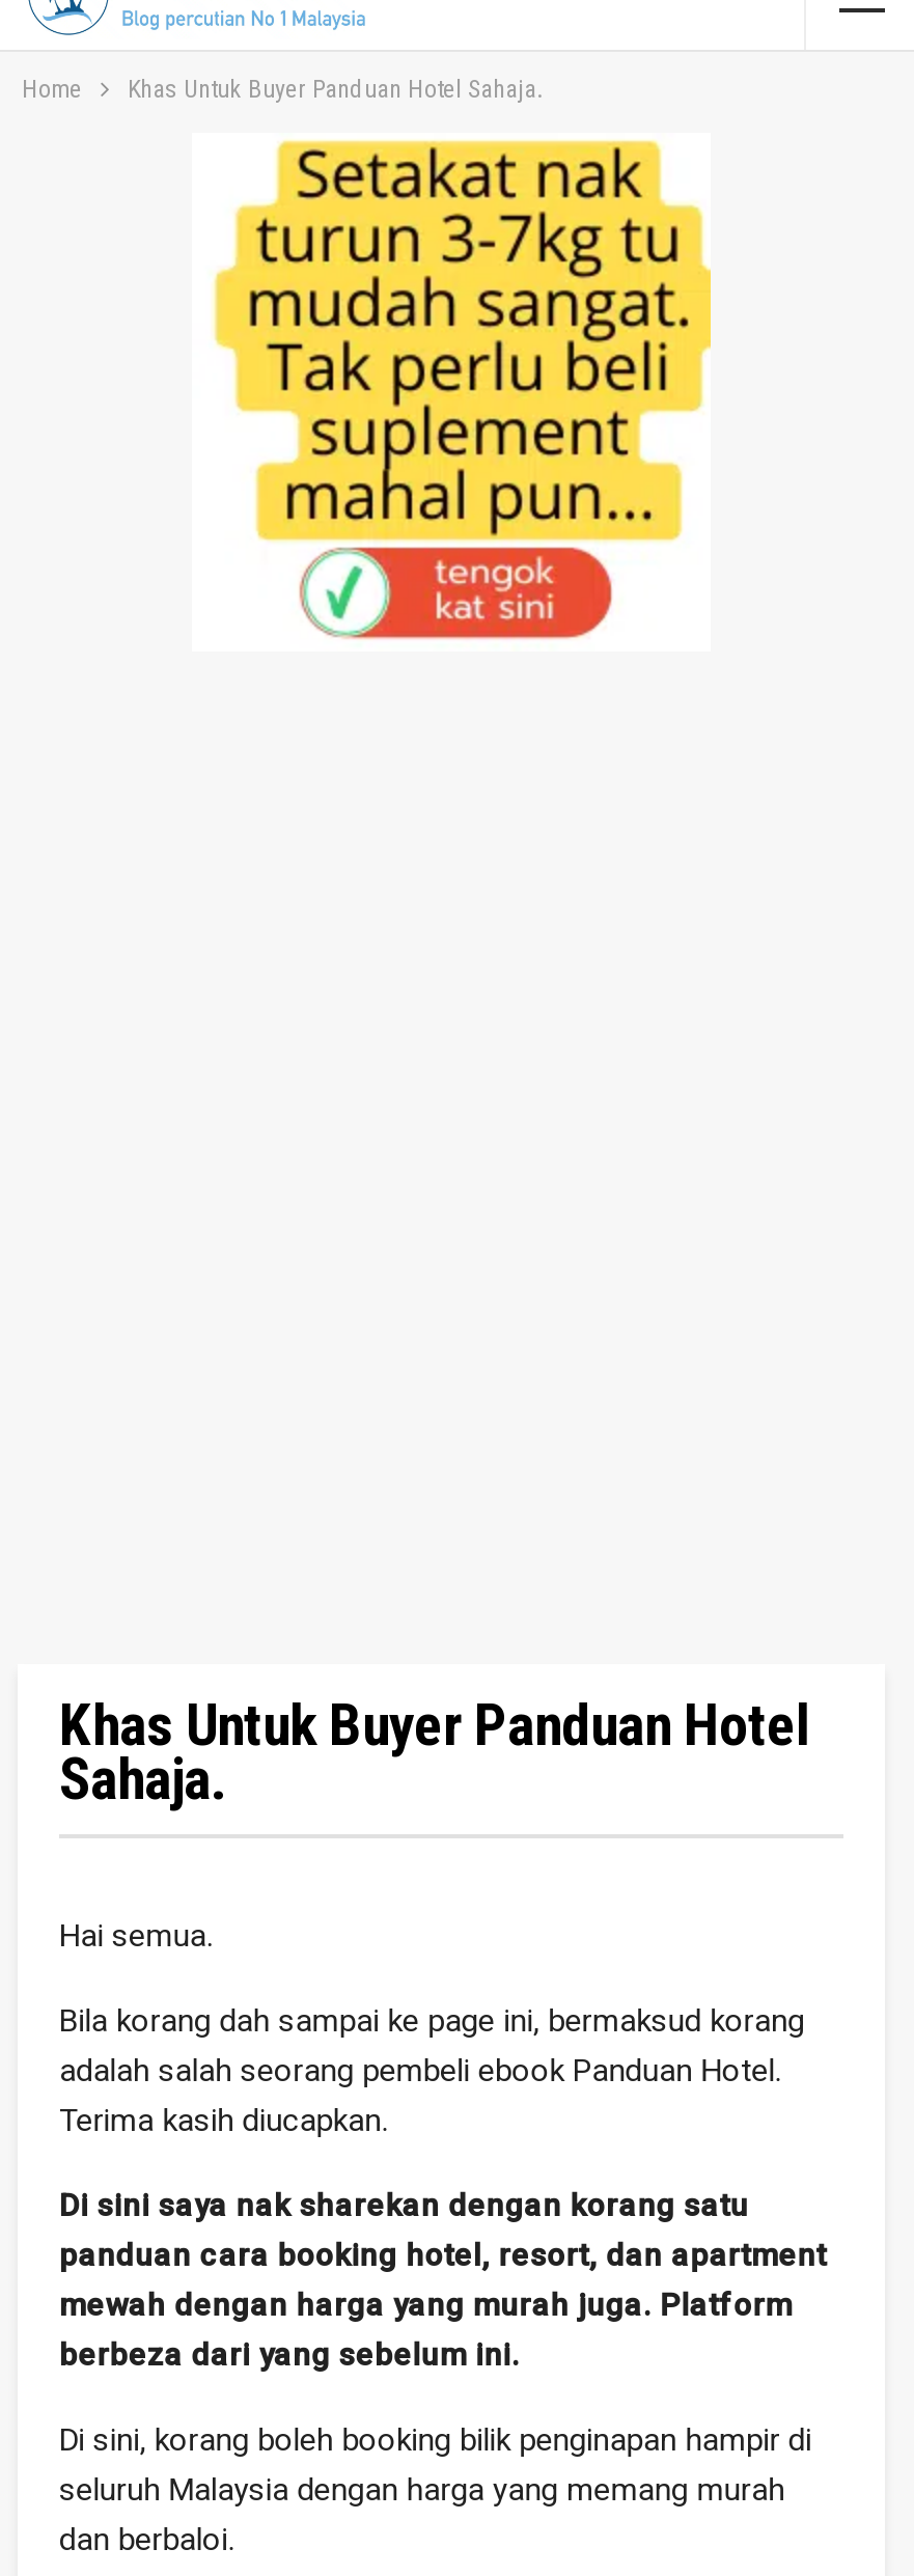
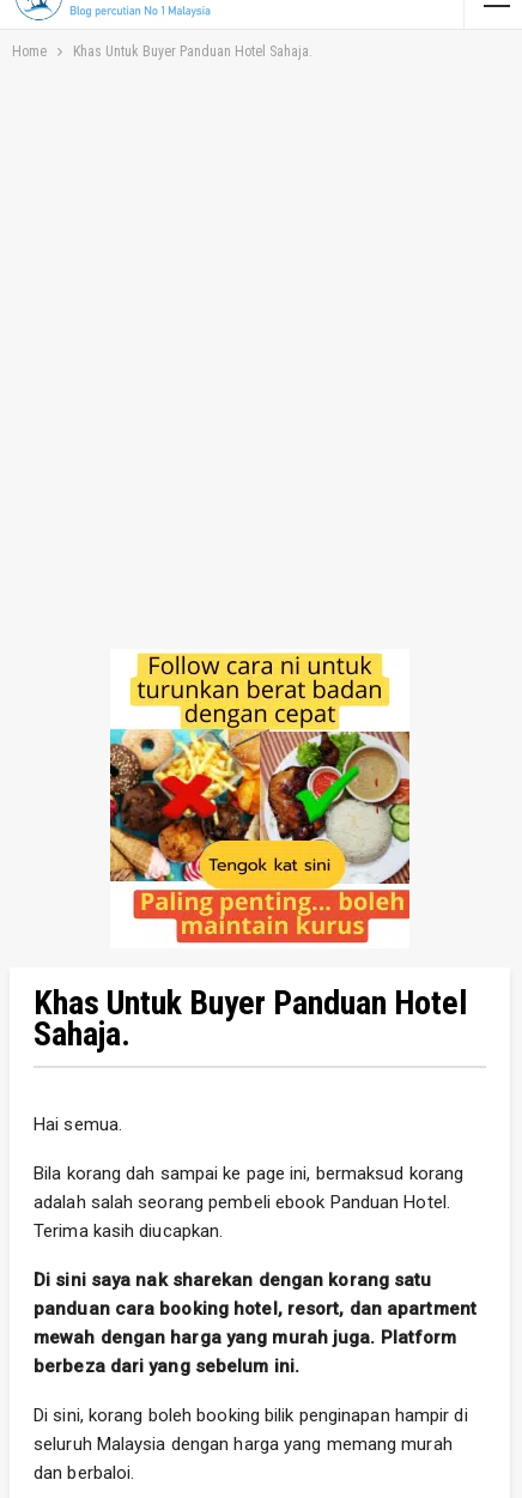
+ [image]

- [image]
